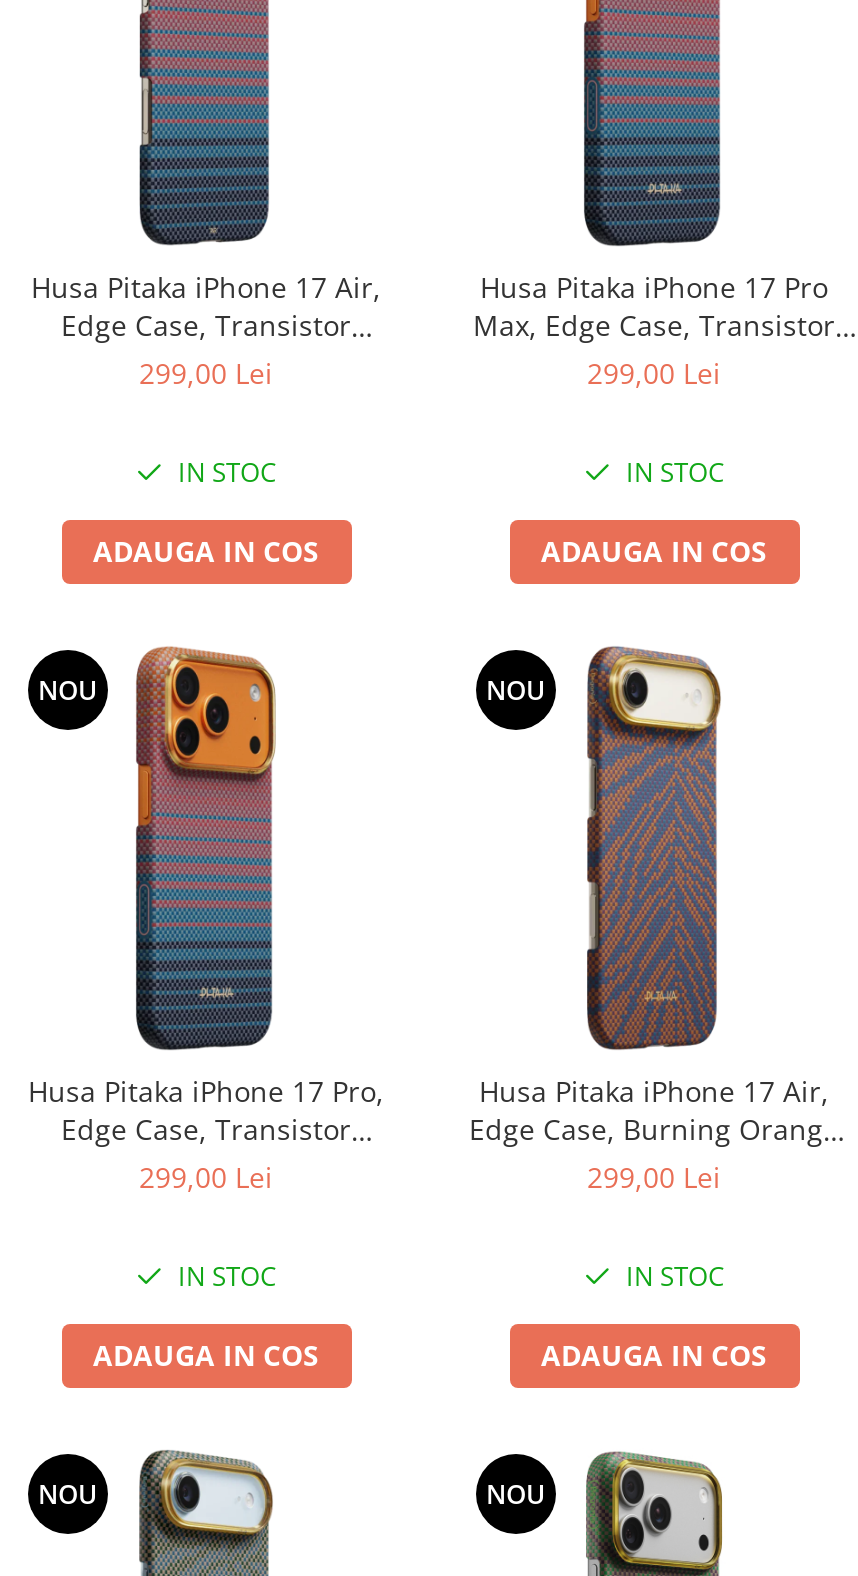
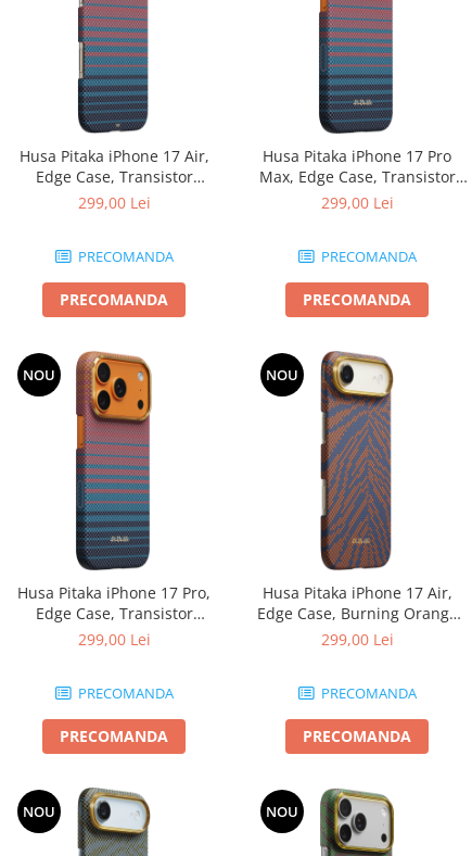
- IN STOC
+ PRECOMANDA

- IN STOC
+ PRECOMANDA

- ADAUGA IN COS
+ PRECOMANDA

- ADAUGA IN COS
+ PRECOMANDA

- IN STOC
+ PRECOMANDA

- IN STOC
+ PRECOMANDA

- ADAUGA IN COS
+ PRECOMANDA

- ADAUGA IN COS
+ PRECOMANDA
